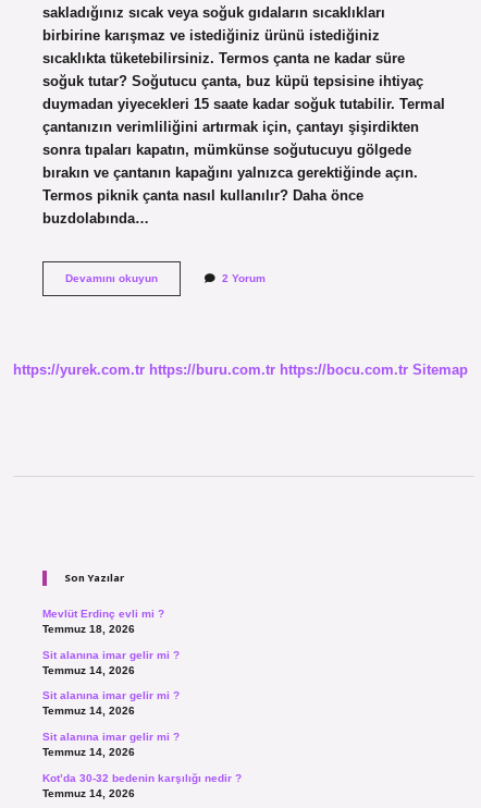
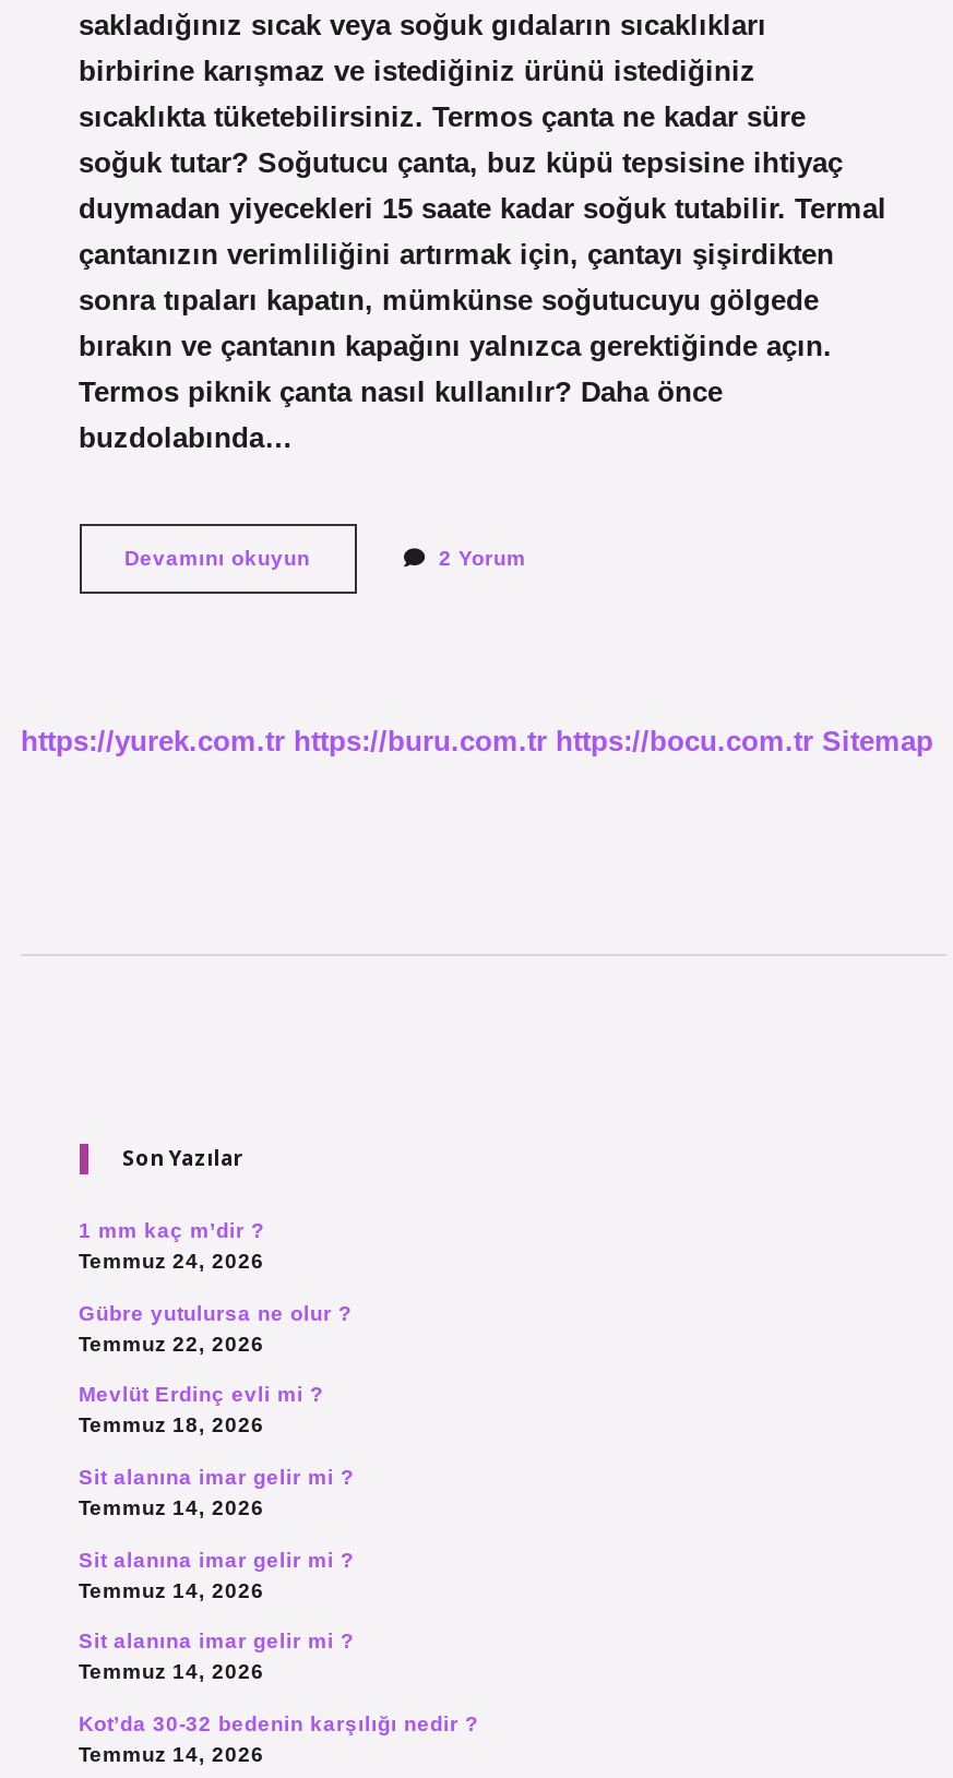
+ 1 mm kaç m’dir ?
+ Temmuz 24, 2026
+ Gübre yutulursa ne olur ?
+ Temmuz 22, 2026
